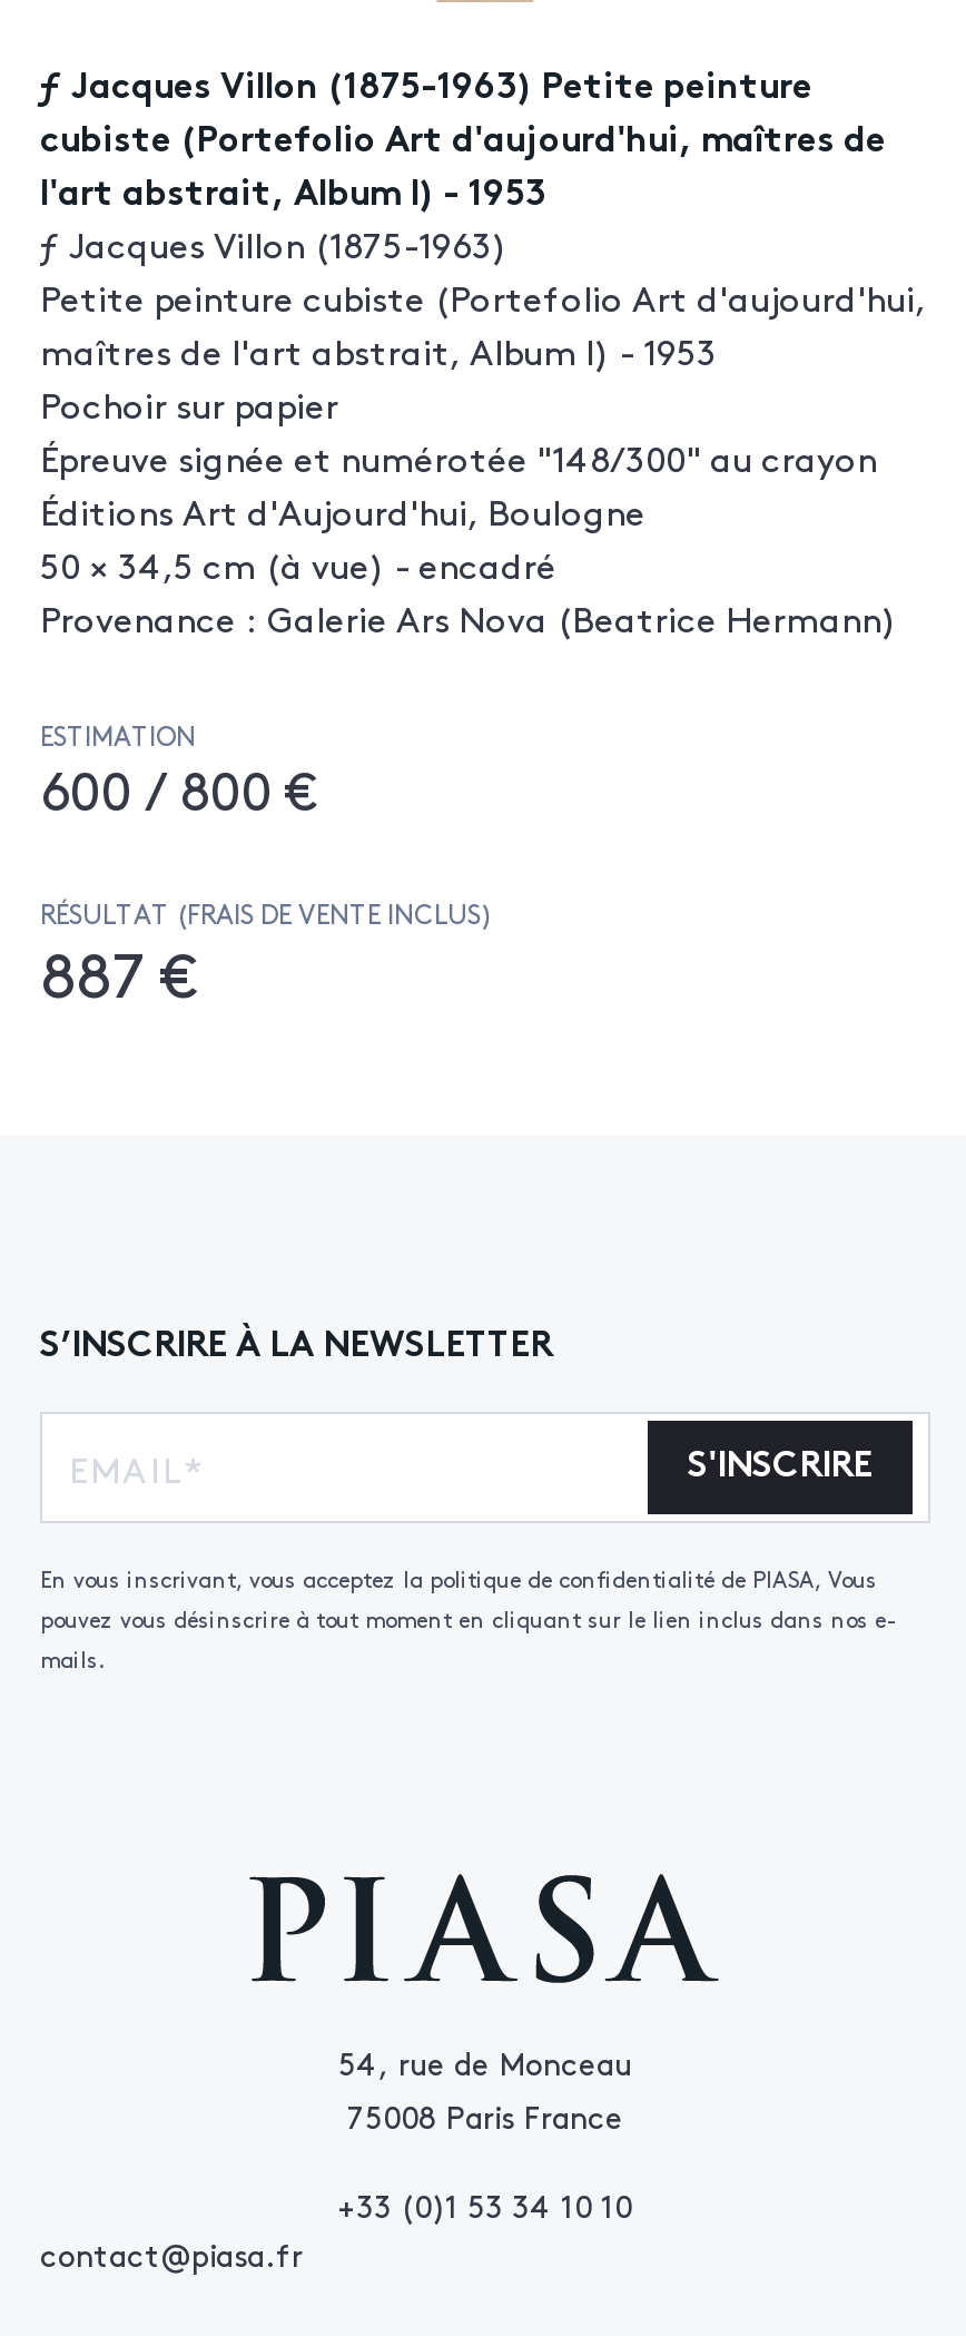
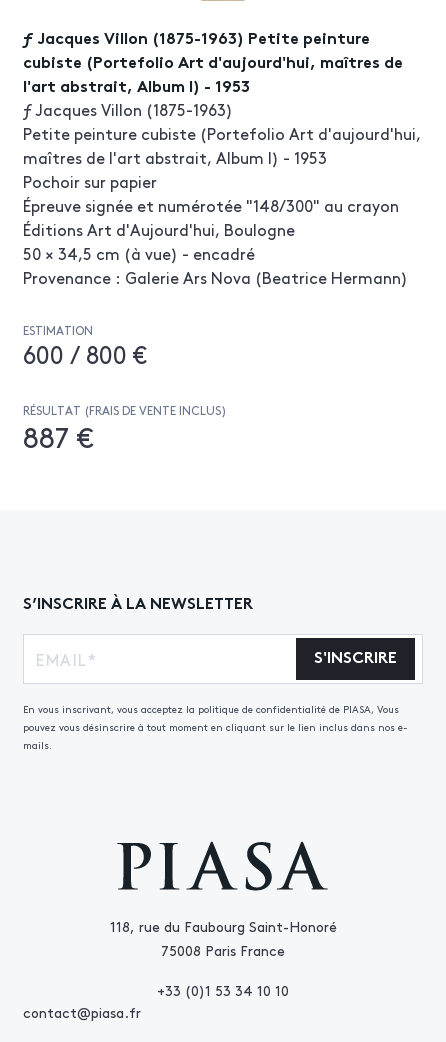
- 54, rue de Monceau
+ 118, rue du Faubourg Saint-Honoré
